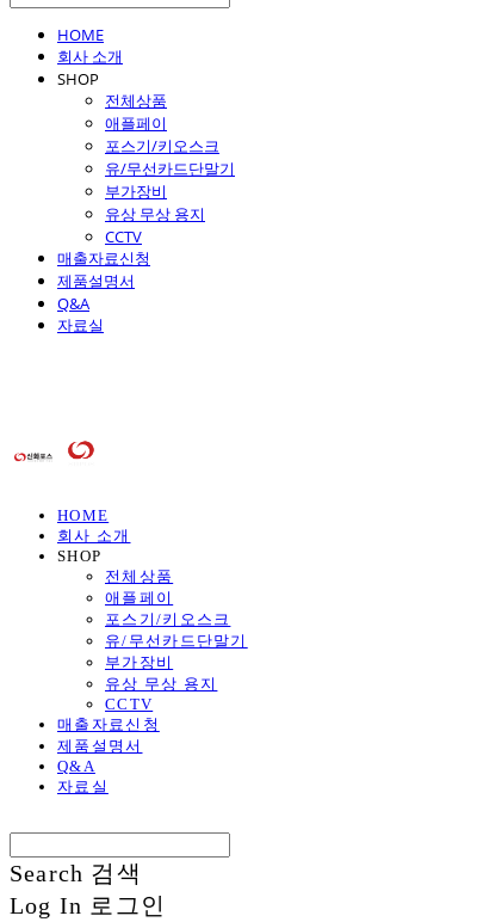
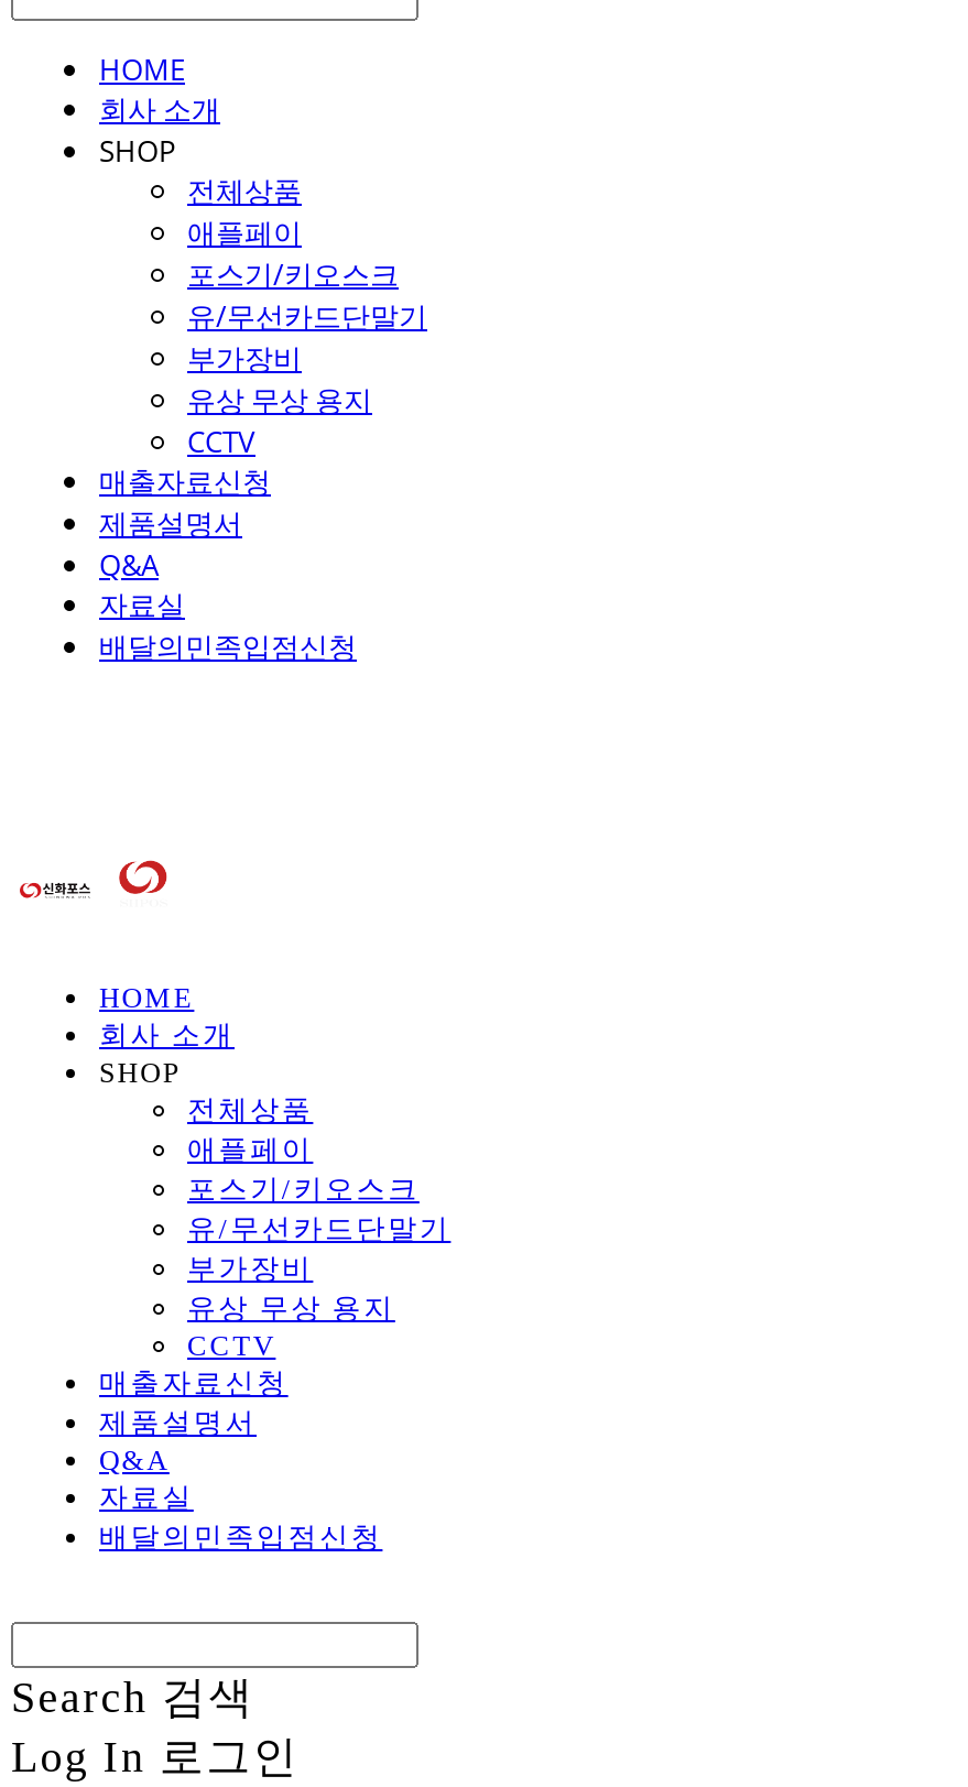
+ 배달의민족입점신청

+ 배달의민족입점신청
